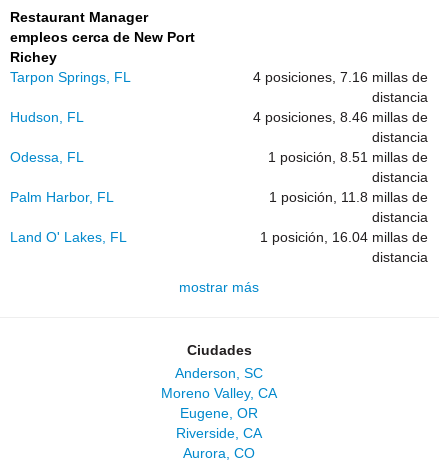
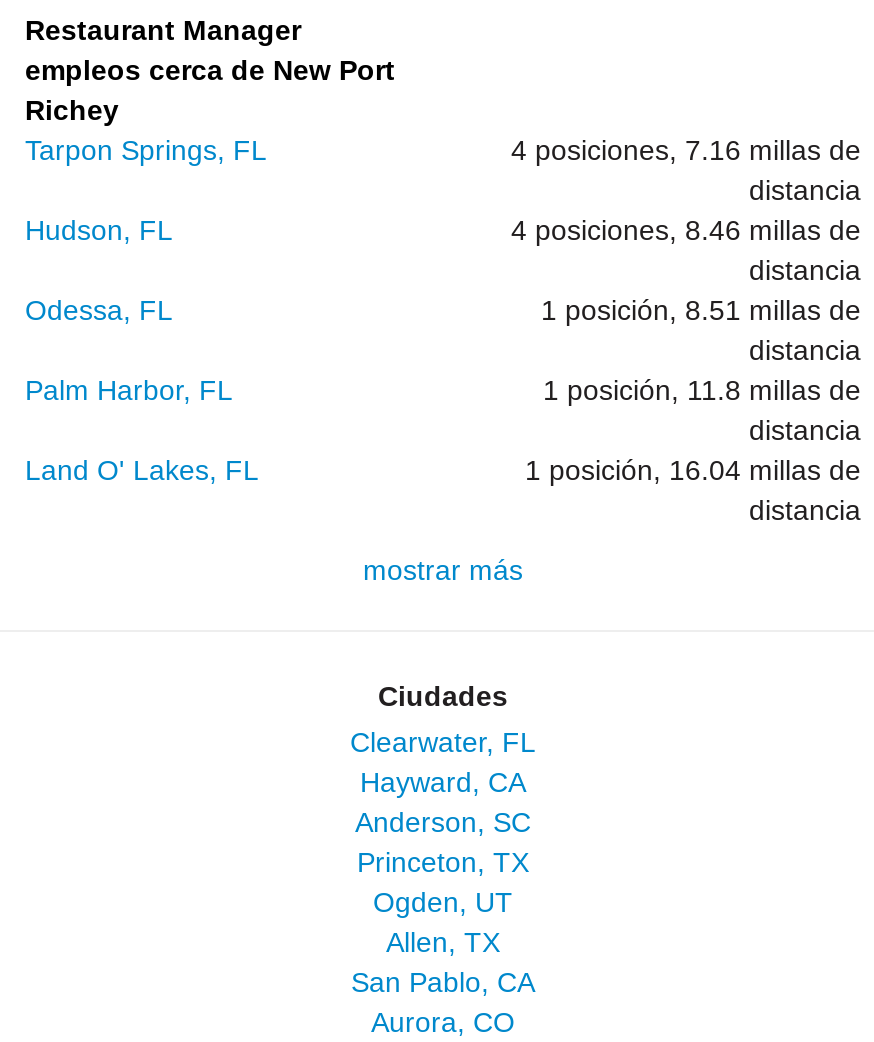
+ Clearwater, FL
+ Hayward, CA

- Moreno Valley, CA
- Eugene, OR
- Riverside, CA
+ Princeton, TX
+ Ogden, UT
+ Allen, TX
+ San Pablo, CA
